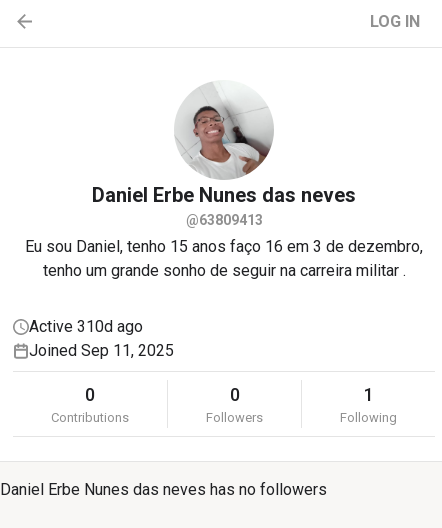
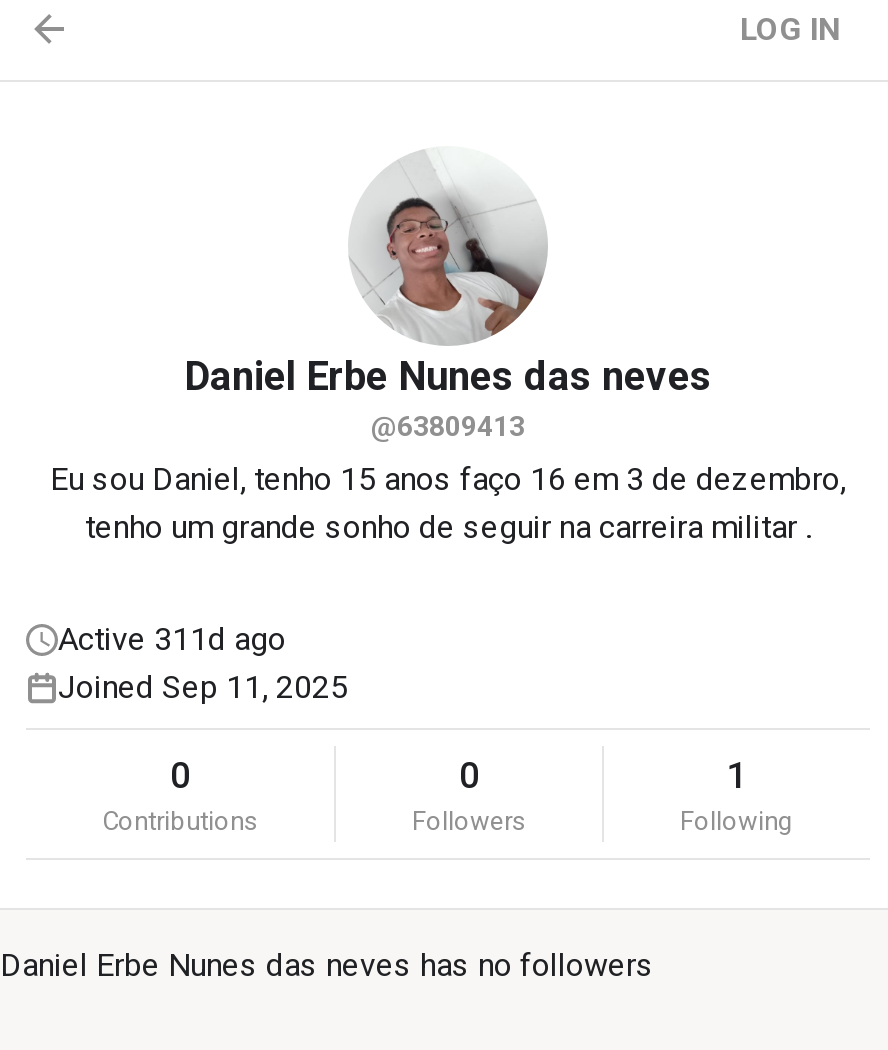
- Active 310d ago
+ Active 311d ago
